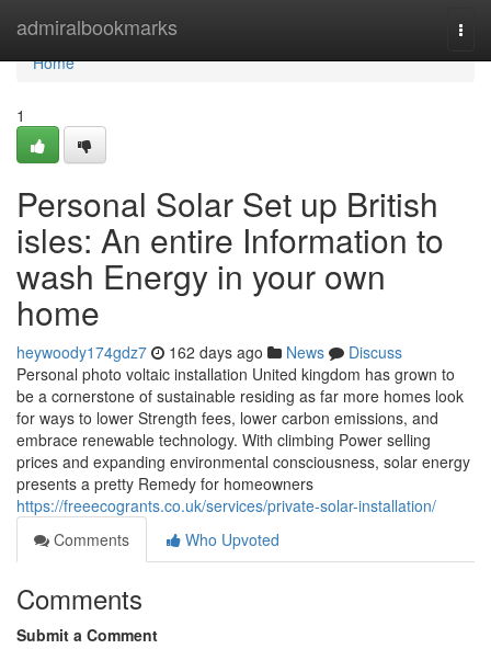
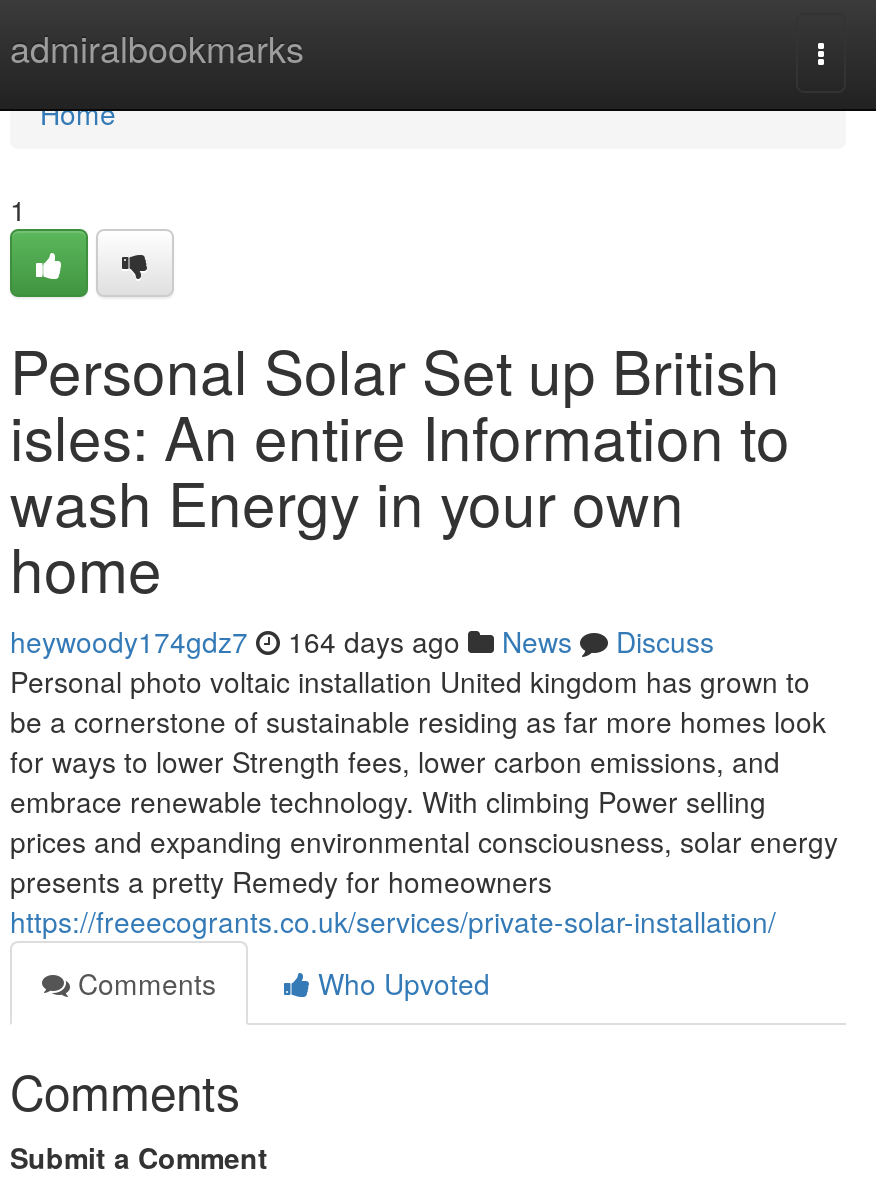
- heywoody174gdz7 162 days ago News Discuss
+ heywoody174gdz7 164 days ago News Discuss
